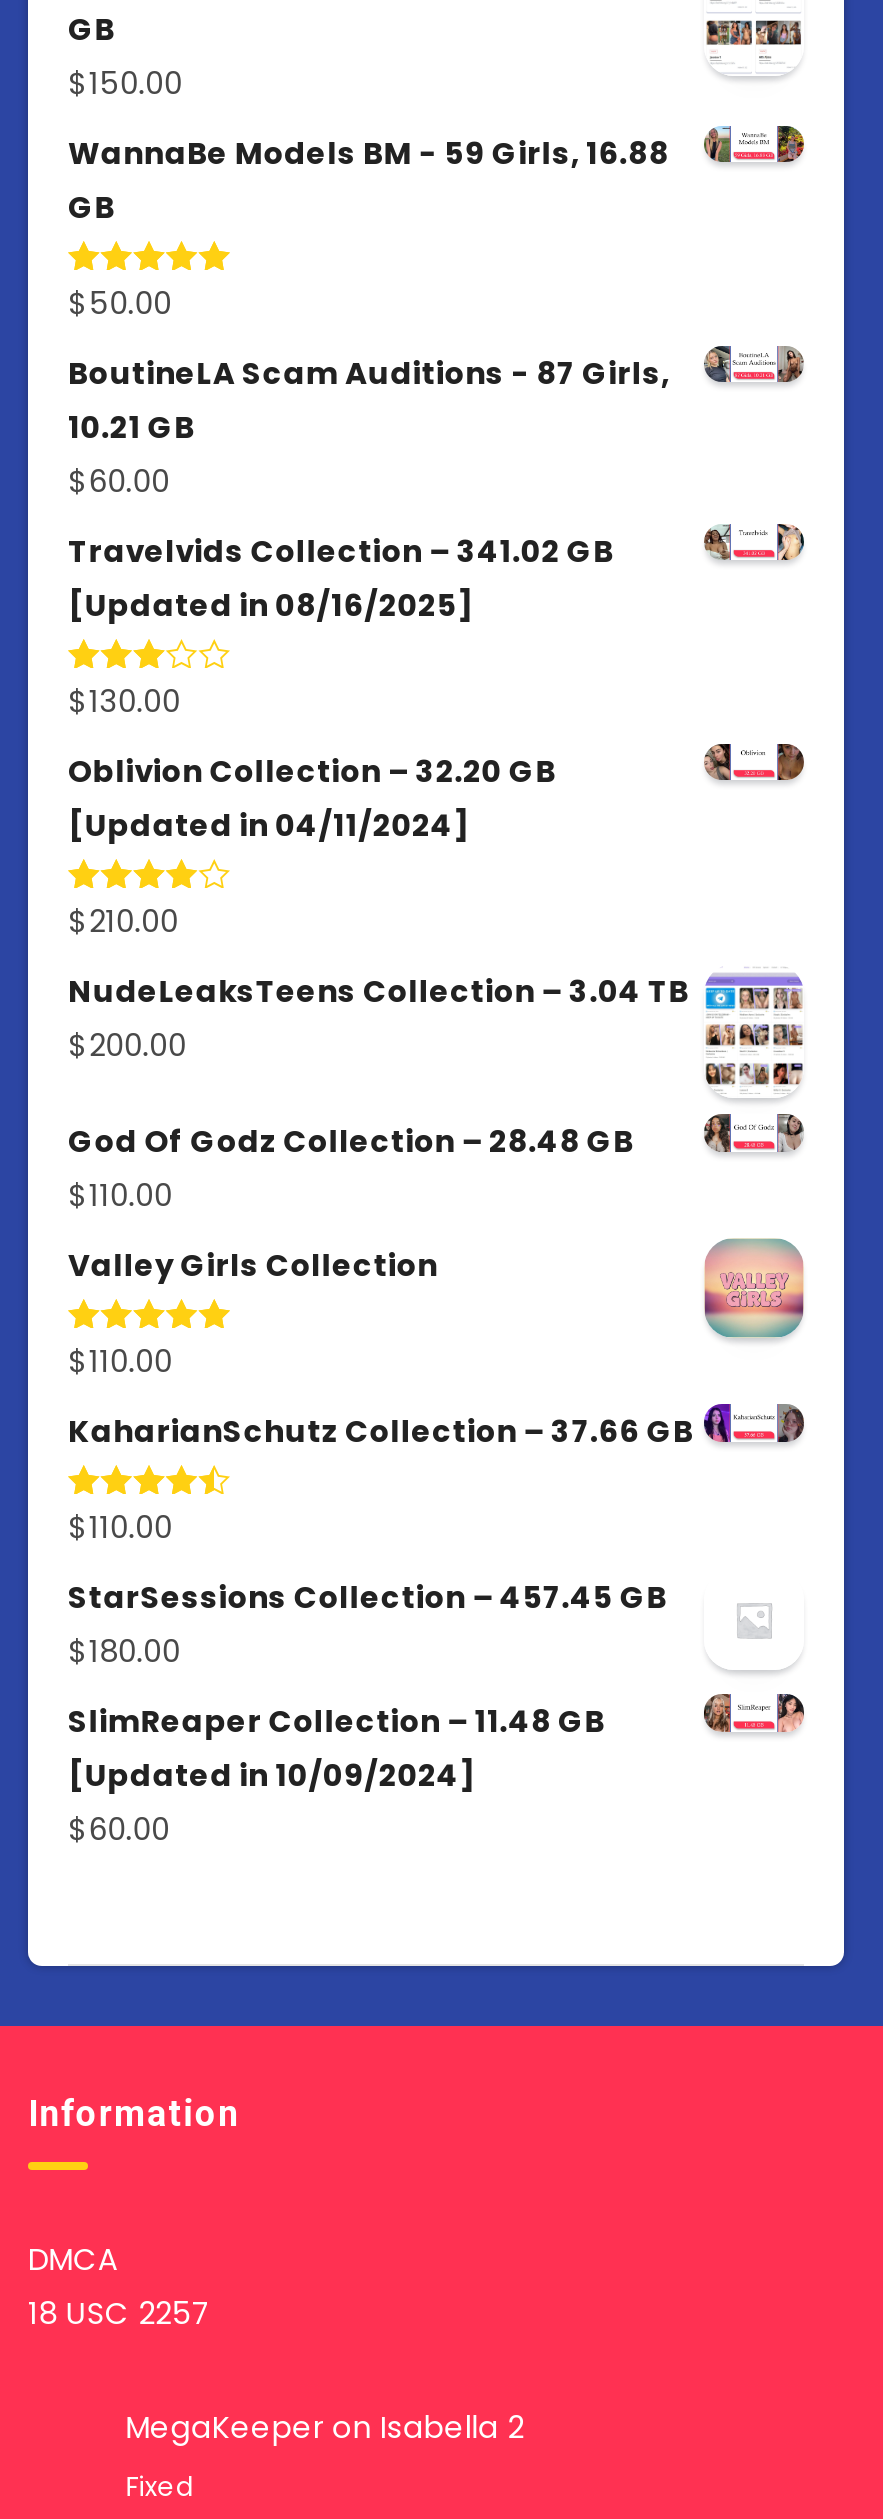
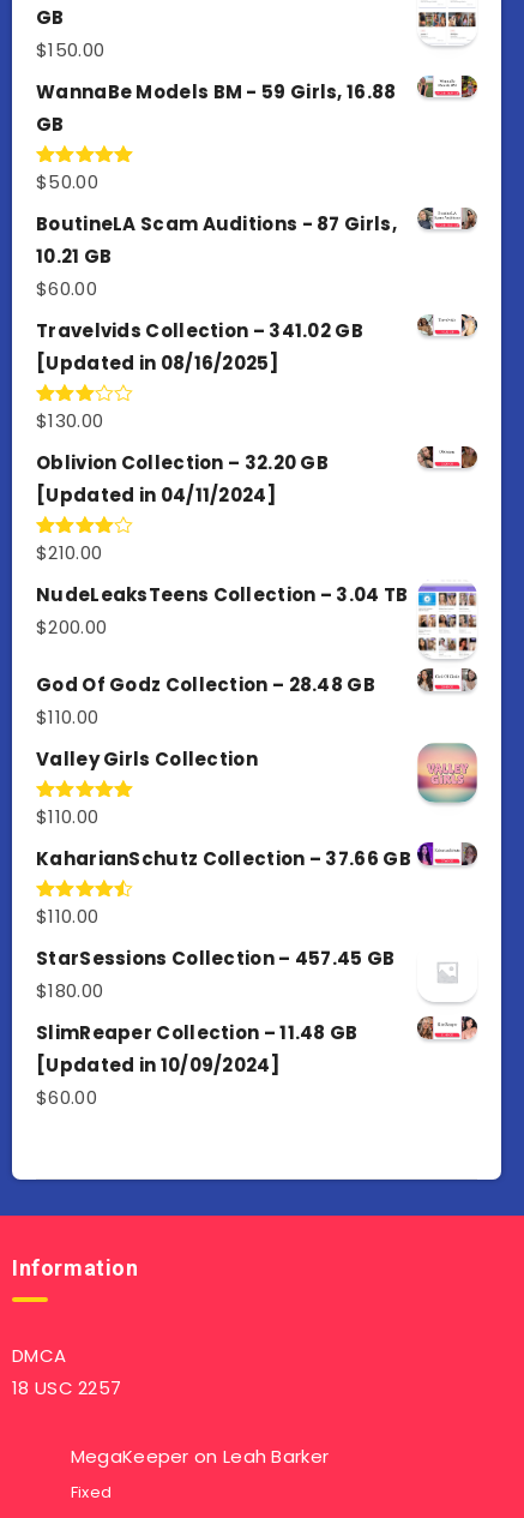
- MegaKeeper on Isabella 2
+ MegaKeeper on Leah Barker
